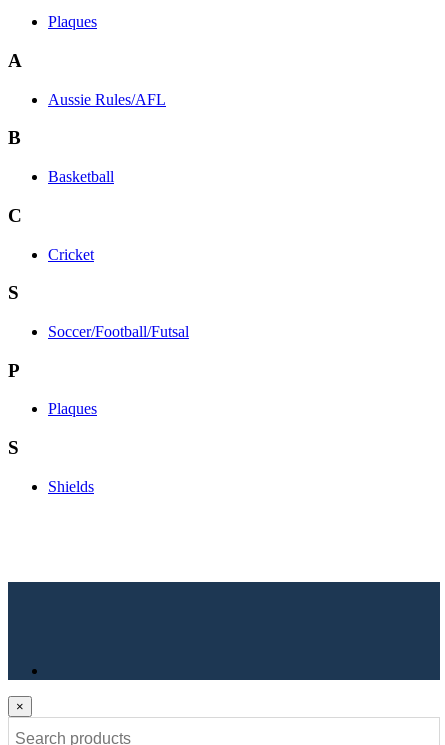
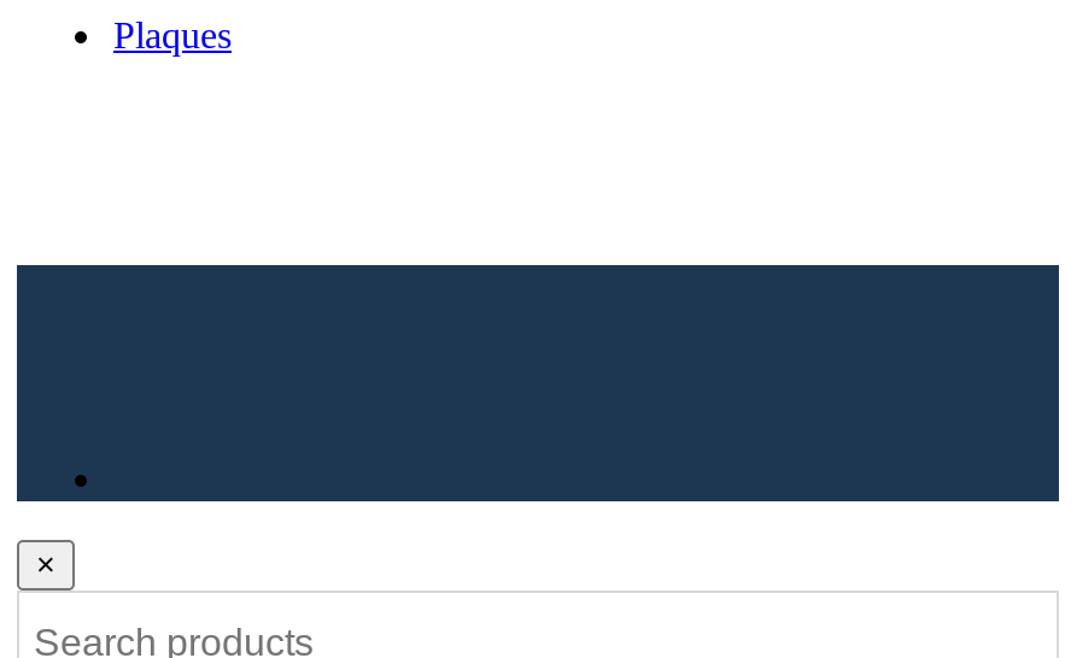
- A
- Aussie Rules/AFL
- B
- Basketball
- C
- Cricket
- S
- Soccer/Football/Futsal
- P
- Plaques
- S
- Shields
